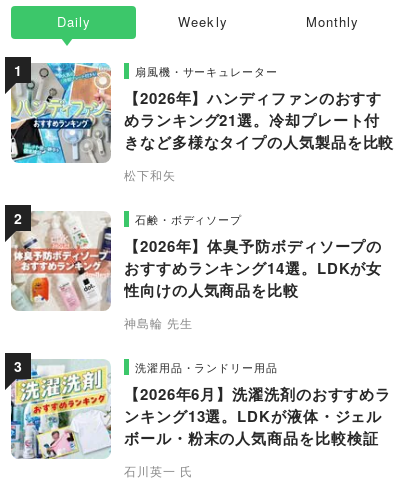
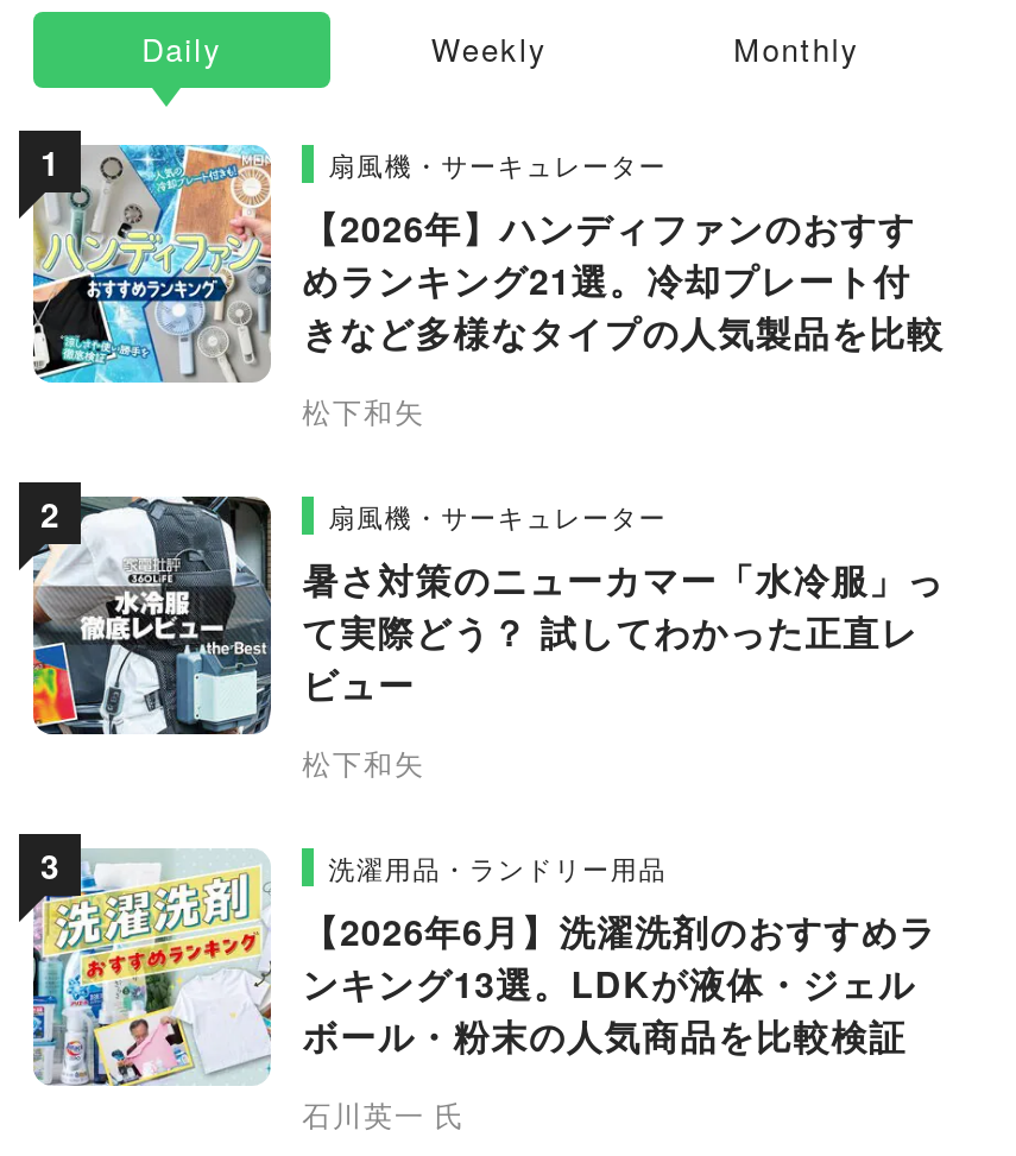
- [image]
- 石鹸・ボディソープ
- 【2026年】体臭予防ボディソープの
- おすすめランキング14選。LDKが女
- 性向けの人気商品を比較
+ [image]
+ 扇風機・サーキュレーター
+ 暑さ対策のニューカマー「水冷服」っ
+ て実際どう？ 試してわかった正直レ
+ ビュー

- 神島輪 先生
+ 松下和矢
